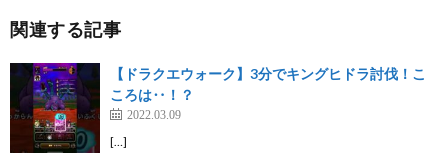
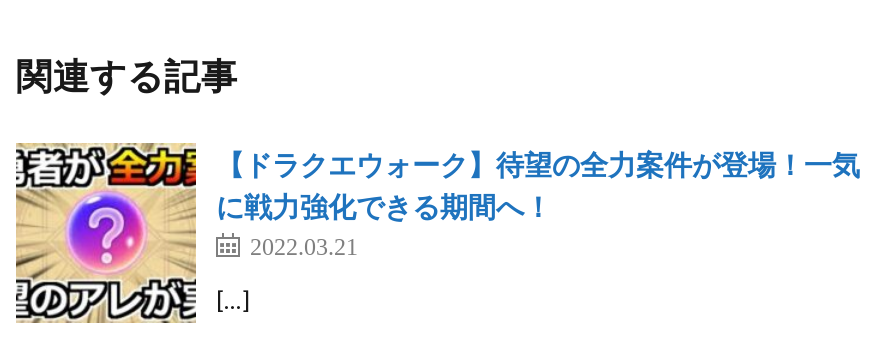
- [image]
- 【ドラクエウォーク】3分でキングヒドラ討伐！こ
- ころは‥！？
- 2022.03.09
+ [image]
+ 【ドラクエウォーク】待望の全力案件が登場！一気
+ に戦力強化できる期間へ！
+ 2022.03.21
